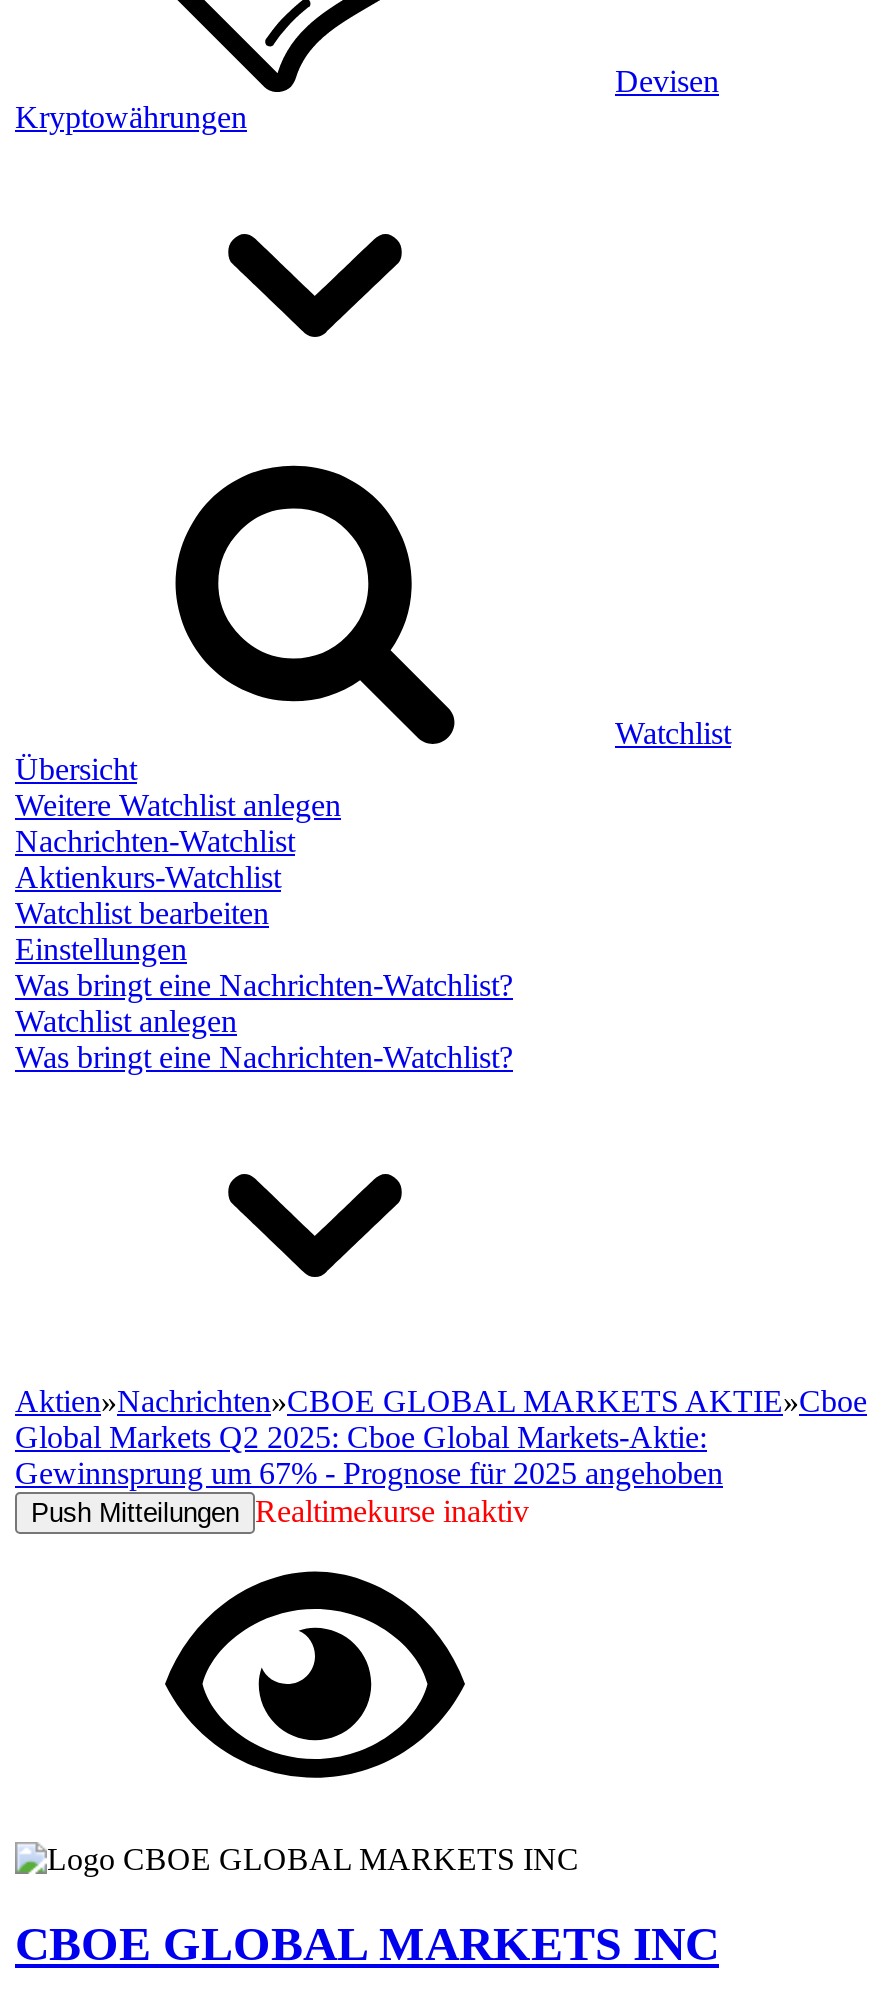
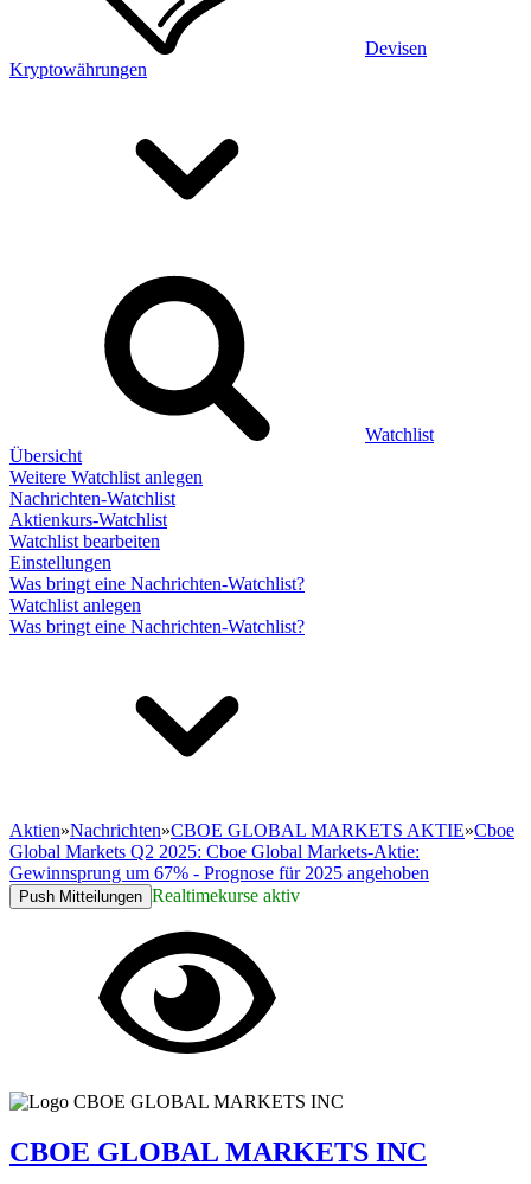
- Push Mitteilungen Realtimekurse inaktiv
+ Push Mitteilungen Realtimekurse aktiv
